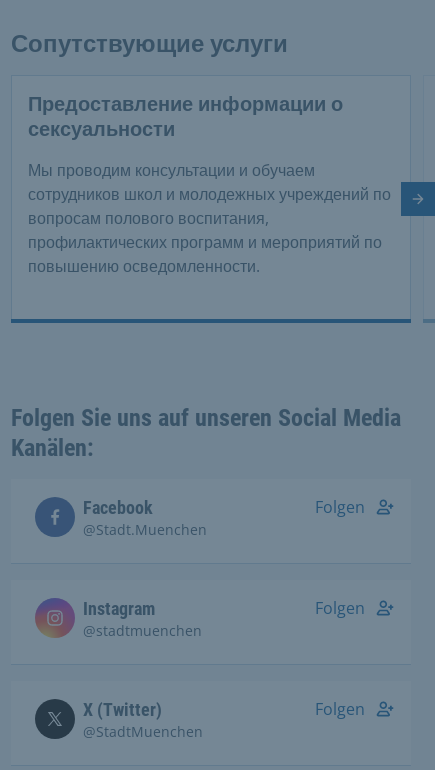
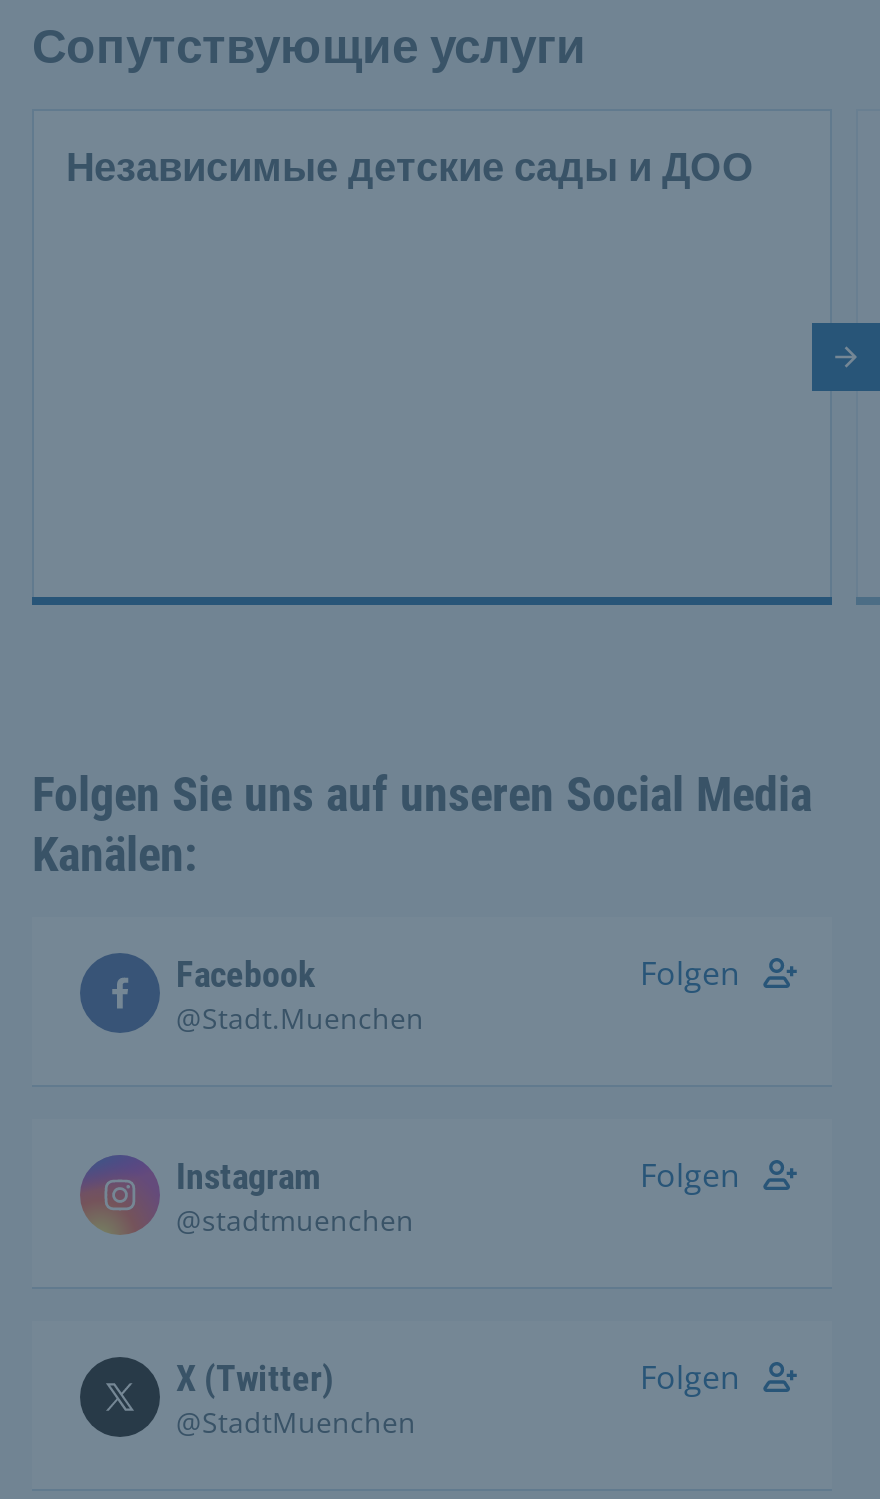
- Предоставление информации о
- сексуальности
- Мы проводим консультации и обучаем
- сотрудников школ и молодежных учреждений по
- вопросам полового воспитания,
- профилактических программ и мероприятий по
- повышению осведомленности.
+ Независимые детские сады и ДОО
